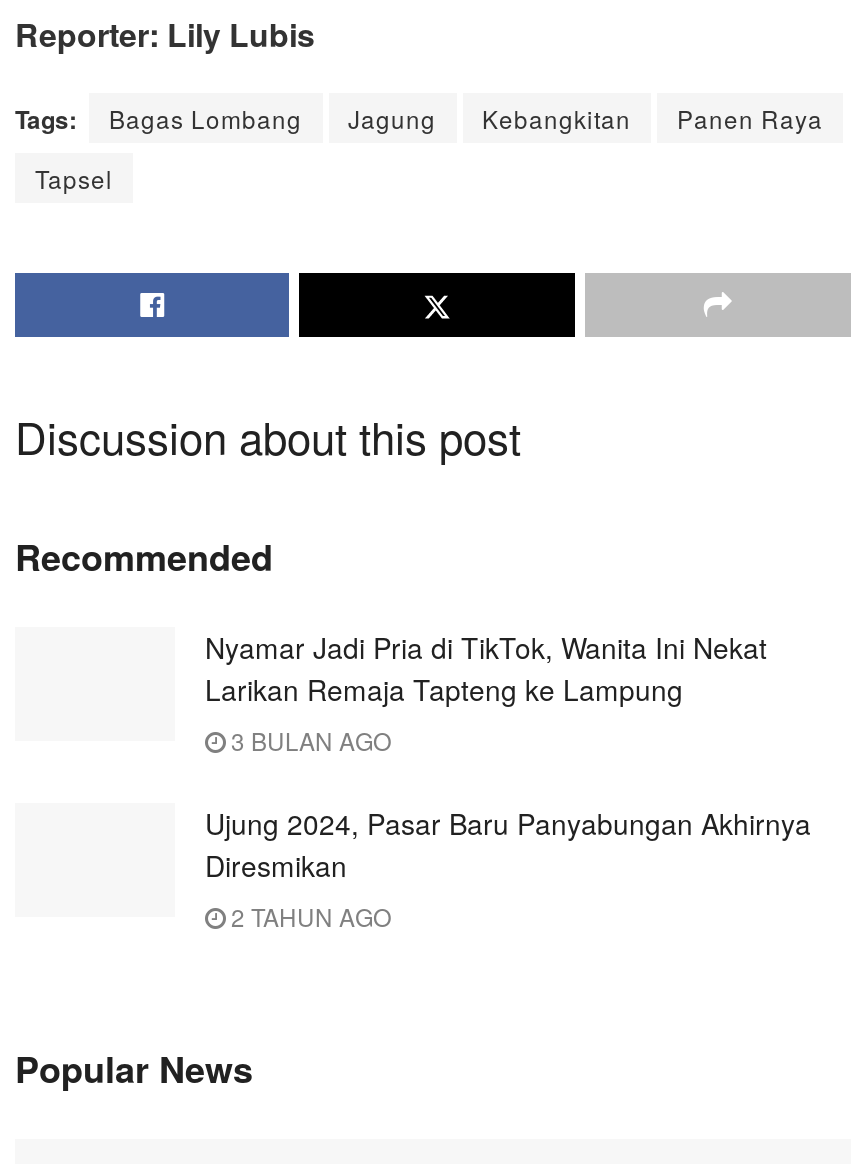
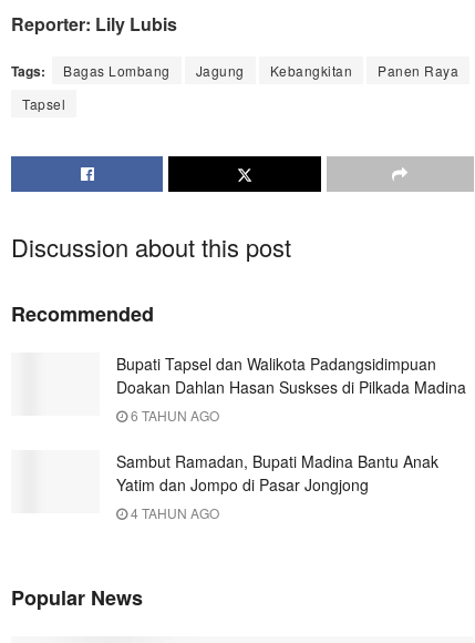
- Nyamar Jadi Pria di TikTok, Wanita Ini Nekat
- Larikan Remaja Tapteng ke Lampung
- 3 BULAN AGO
+ Bupati Tapsel dan Walikota Padangsidimpuan
+ Doakan Dahlan Hasan Suskses di Pilkada Madina
+ 6 TAHUN AGO

- Ujung 2024, Pasar Baru Panyabungan Akhirnya
- Diresmikan
- 2 TAHUN AGO
+ Sambut Ramadan, Bupati Madina Bantu Anak
+ Yatim dan Jompo di Pasar Jongjong
+ 4 TAHUN AGO
